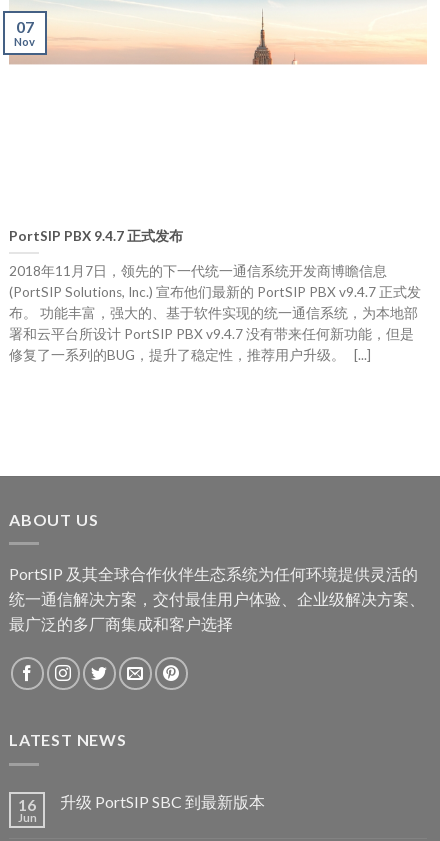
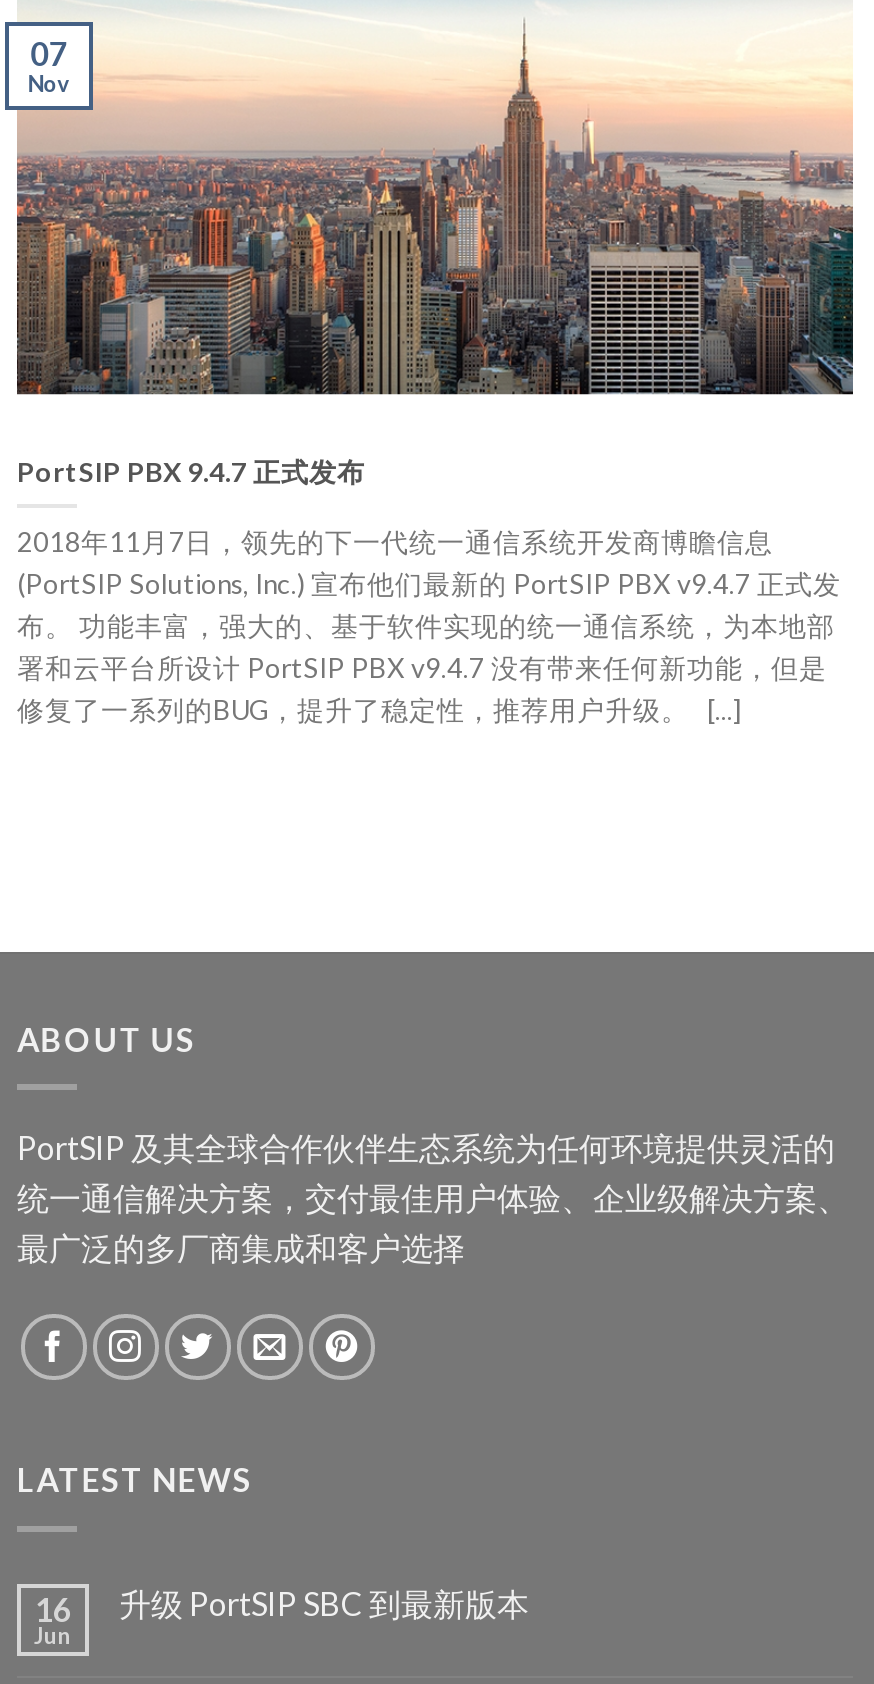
+ [image]
